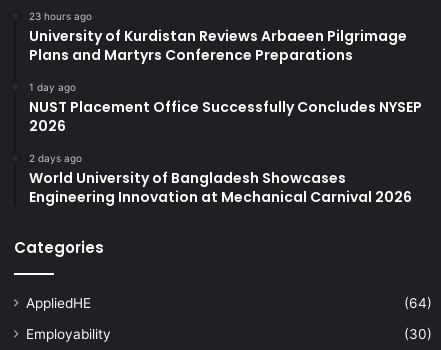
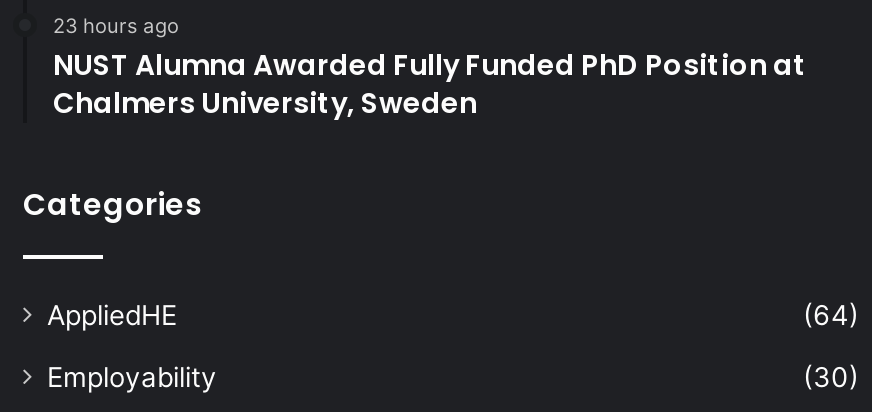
- University of Kurdistan Reviews Arbaeen Pilgrimage
- Plans and Martyrs Conference Preparations
- 1 day ago
- NUST Placement Office Successfully Concludes NYSEP
- 2026
- 2 days ago
- World University of Bangladesh Showcases
- Engineering Innovation at Mechanical Carnival 2026
+ NUST Alumna Awarded Fully Funded PhD Position at
+ Chalmers University, Sweden
